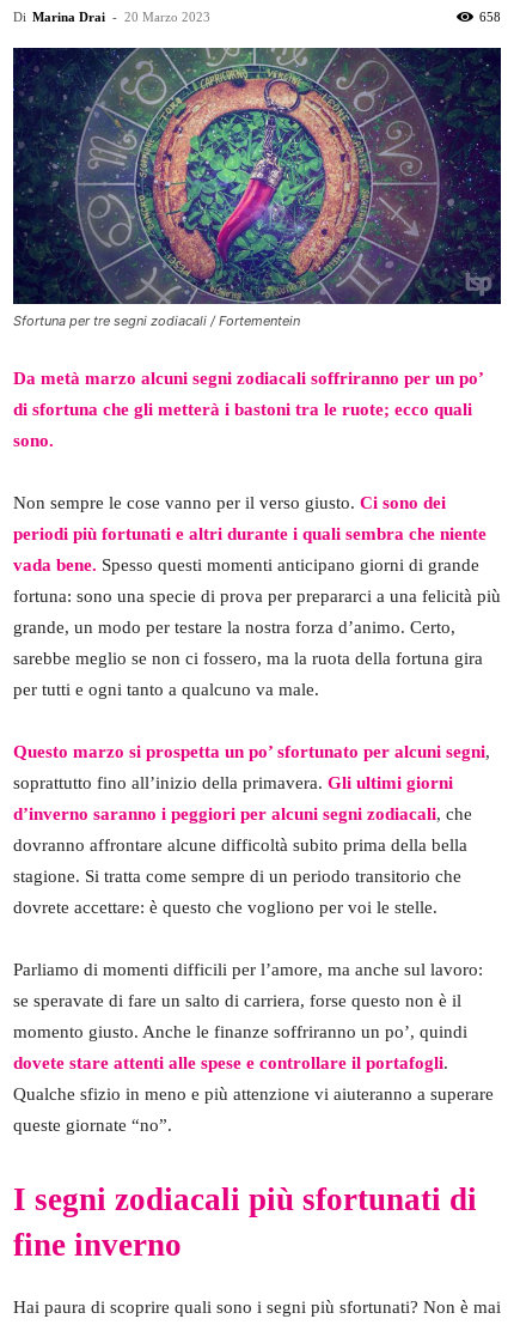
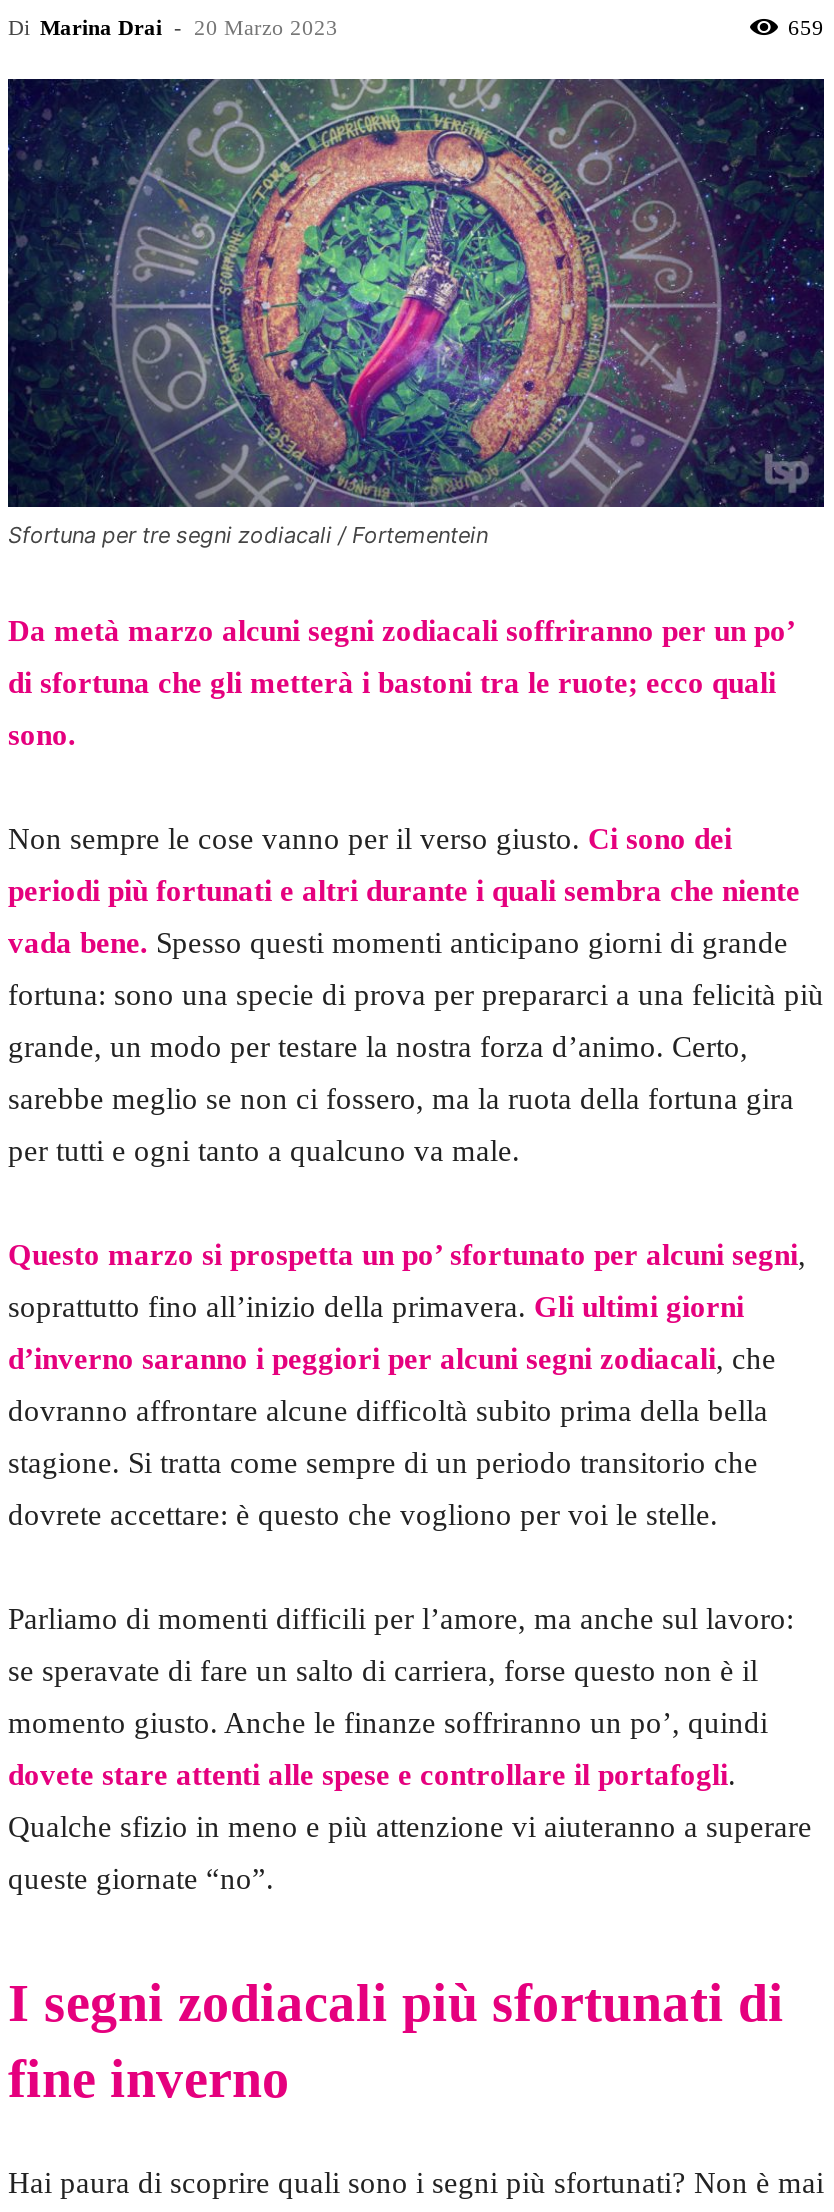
- 658
+ 659
